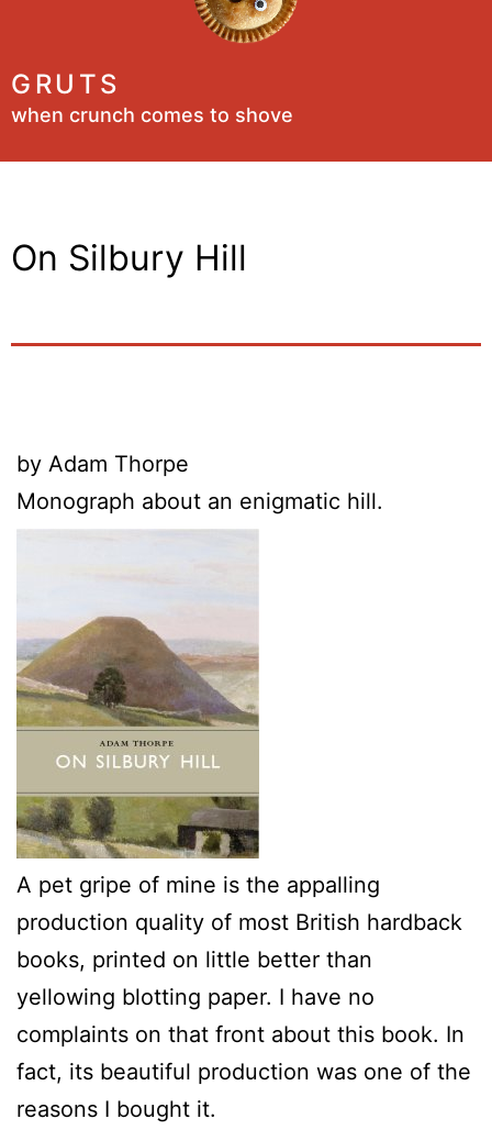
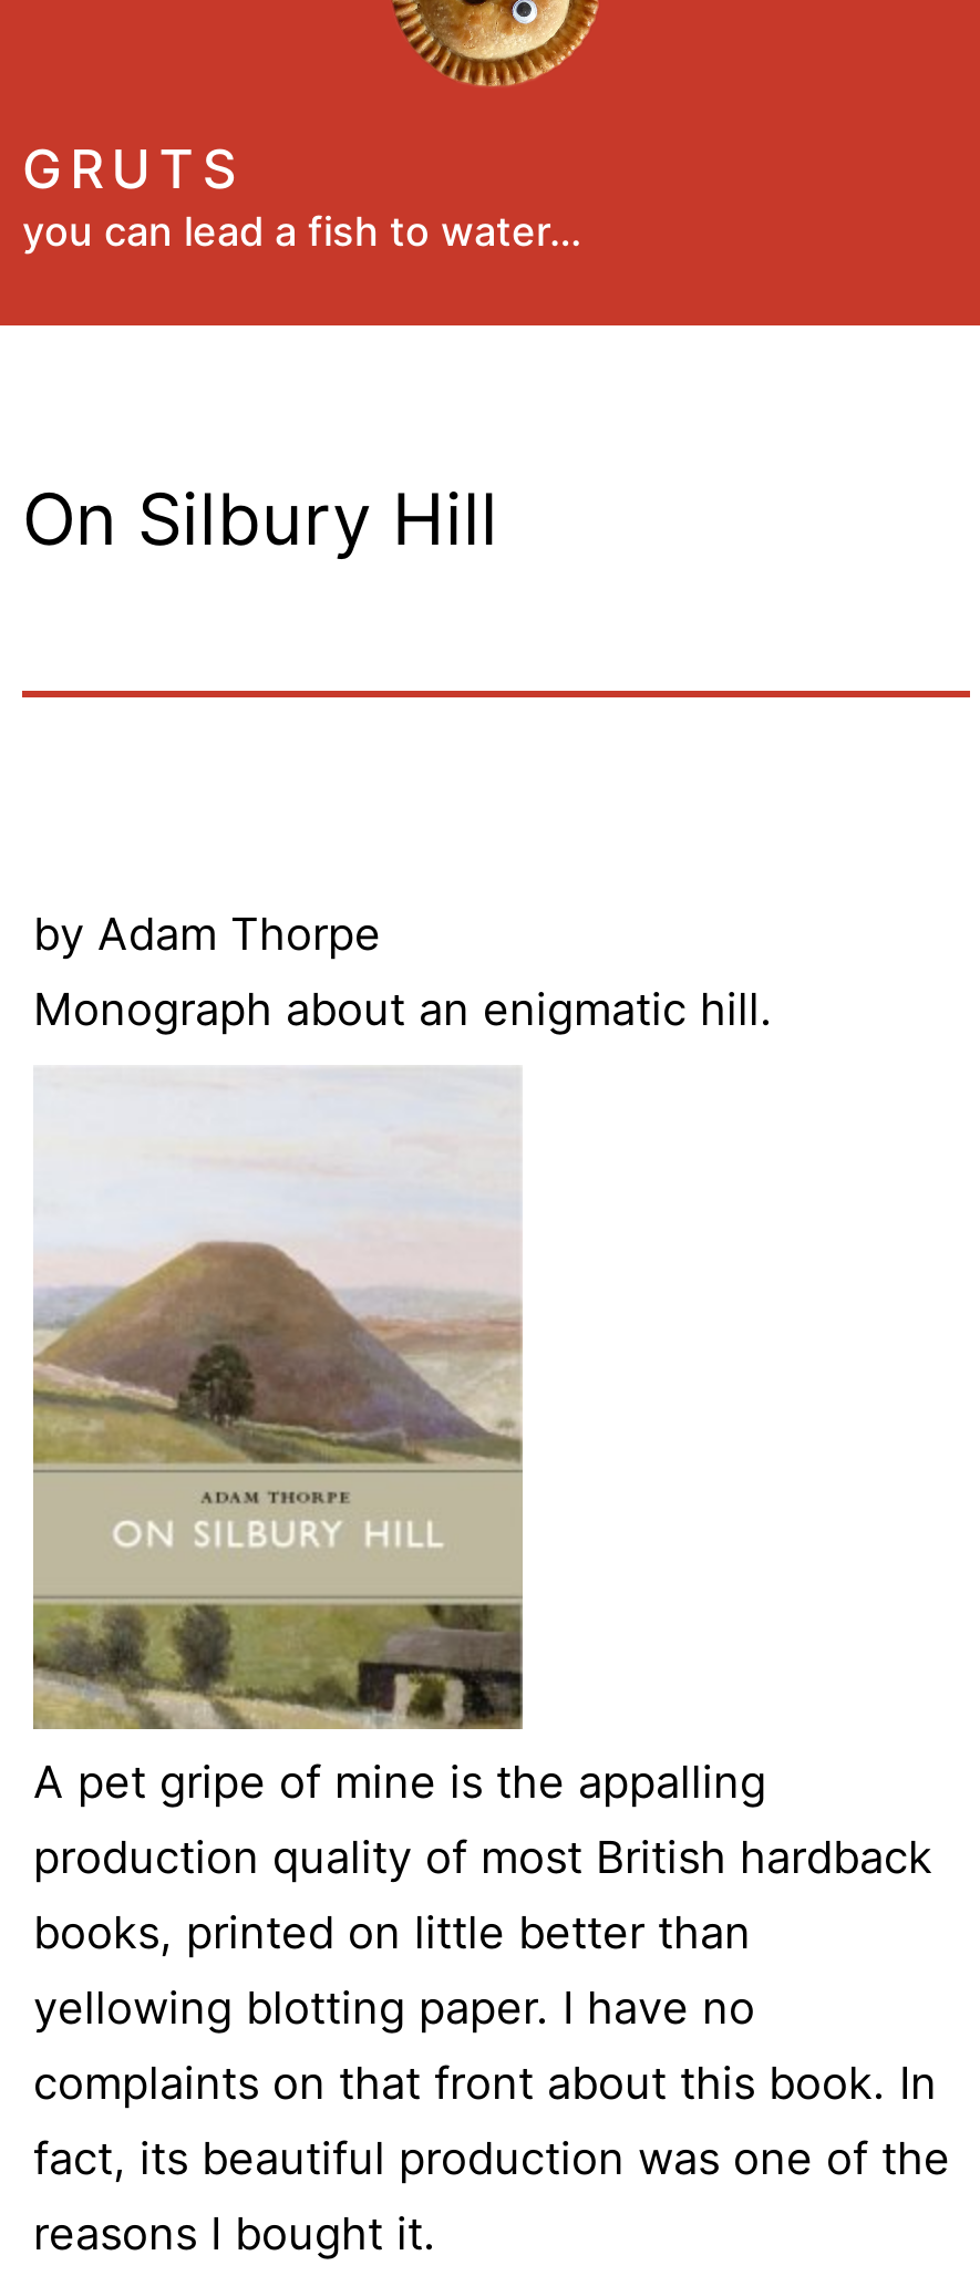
- when crunch comes to shove
+ you can lead a fish to water…
